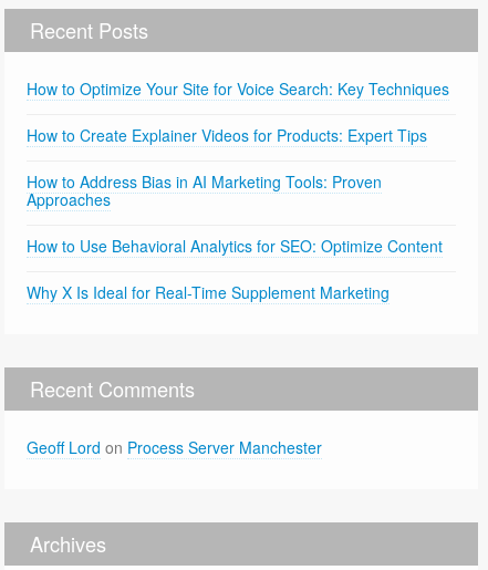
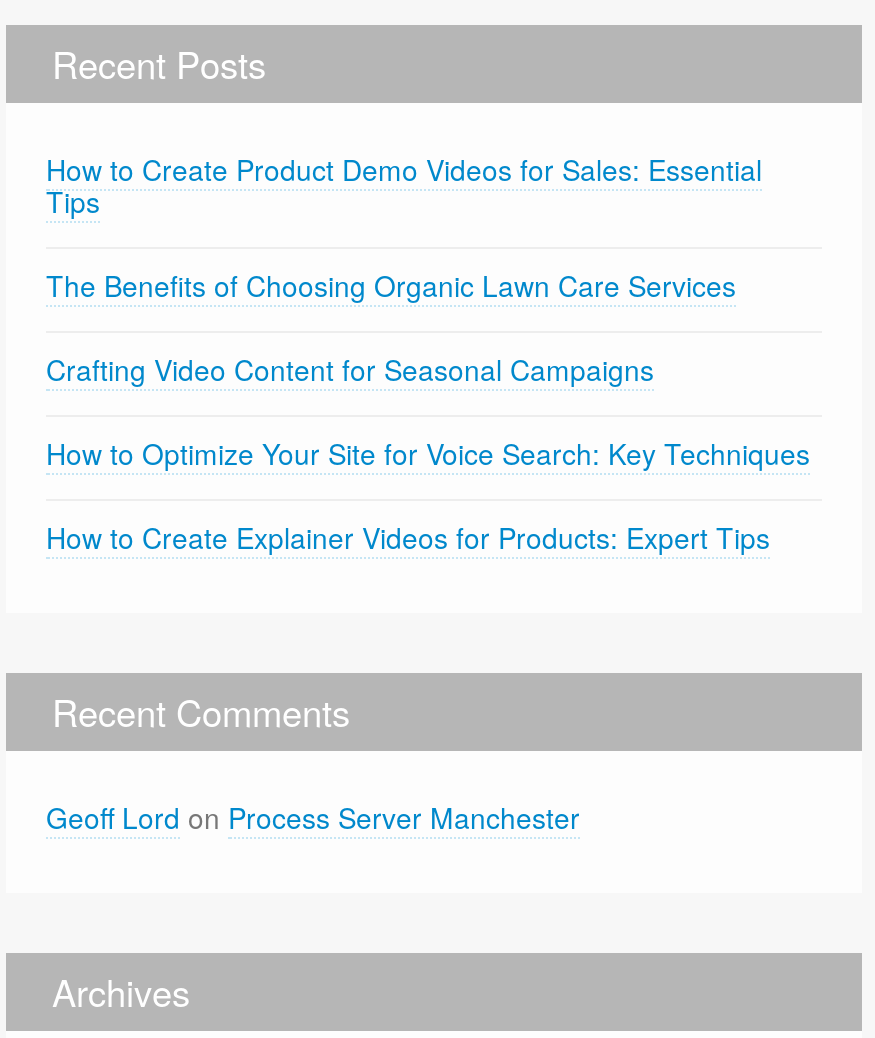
+ How to Create Product Demo Videos for Sales: Essential
+ Tips
+ The Benefits of Choosing Organic Lawn Care Services
+ Crafting Video Content for Seasonal Campaigns

moved down: How to Optimize Your Site for Voice Search: Key Techniques | How to Create Explainer Videos for Products: Expert Tips

- How to Address Bias in AI Marketing Tools: Proven
- Approaches
- How to Use Behavioral Analytics for SEO: Optimize Content
- Why X Is Ideal for Real-Time Supplement Marketing
